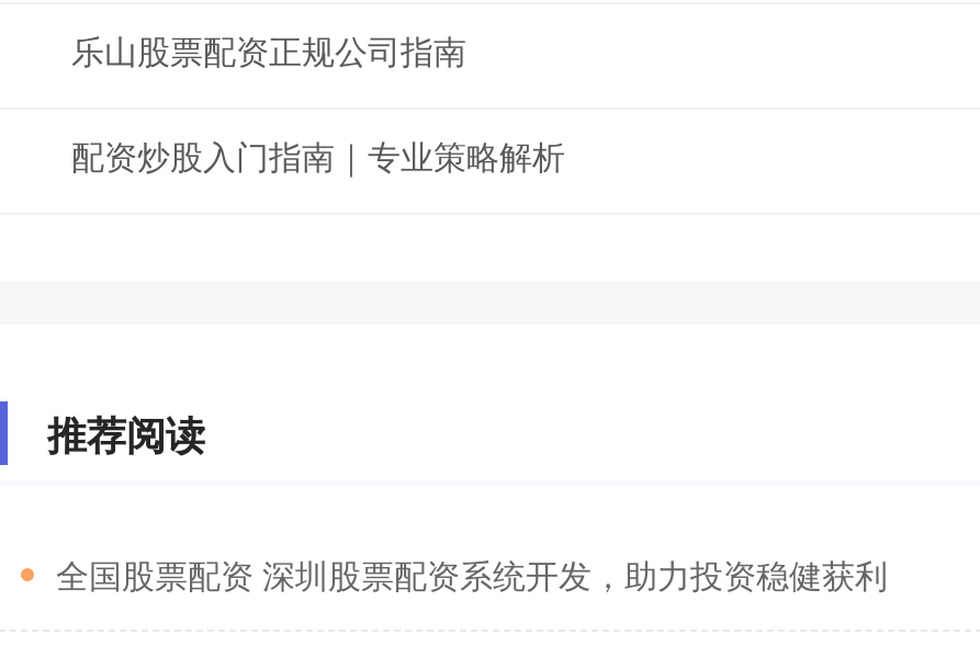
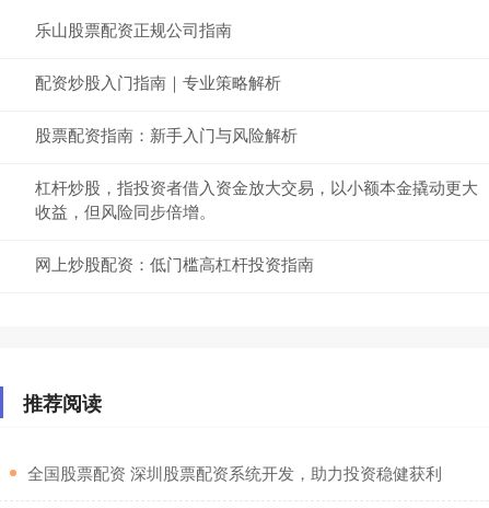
+ 股票配资指南：新手入门与风险解析
+ 杠杆炒股，指投资者借入资金放大交易，以小额本金撬动更大
+ 收益，但风险同步倍增。
+ 网上炒股配资：低门槛高杠杆投资指南
